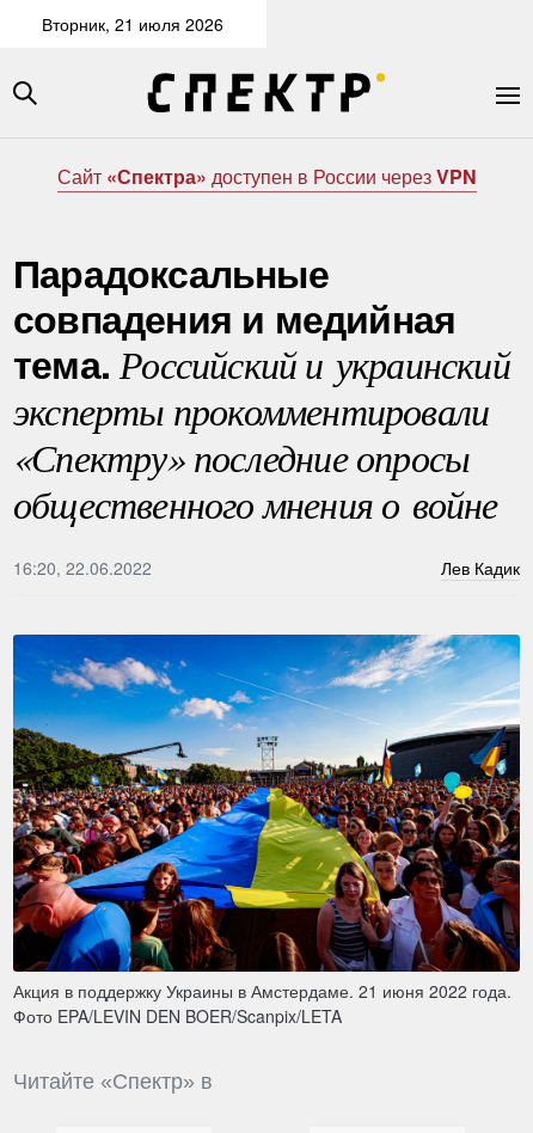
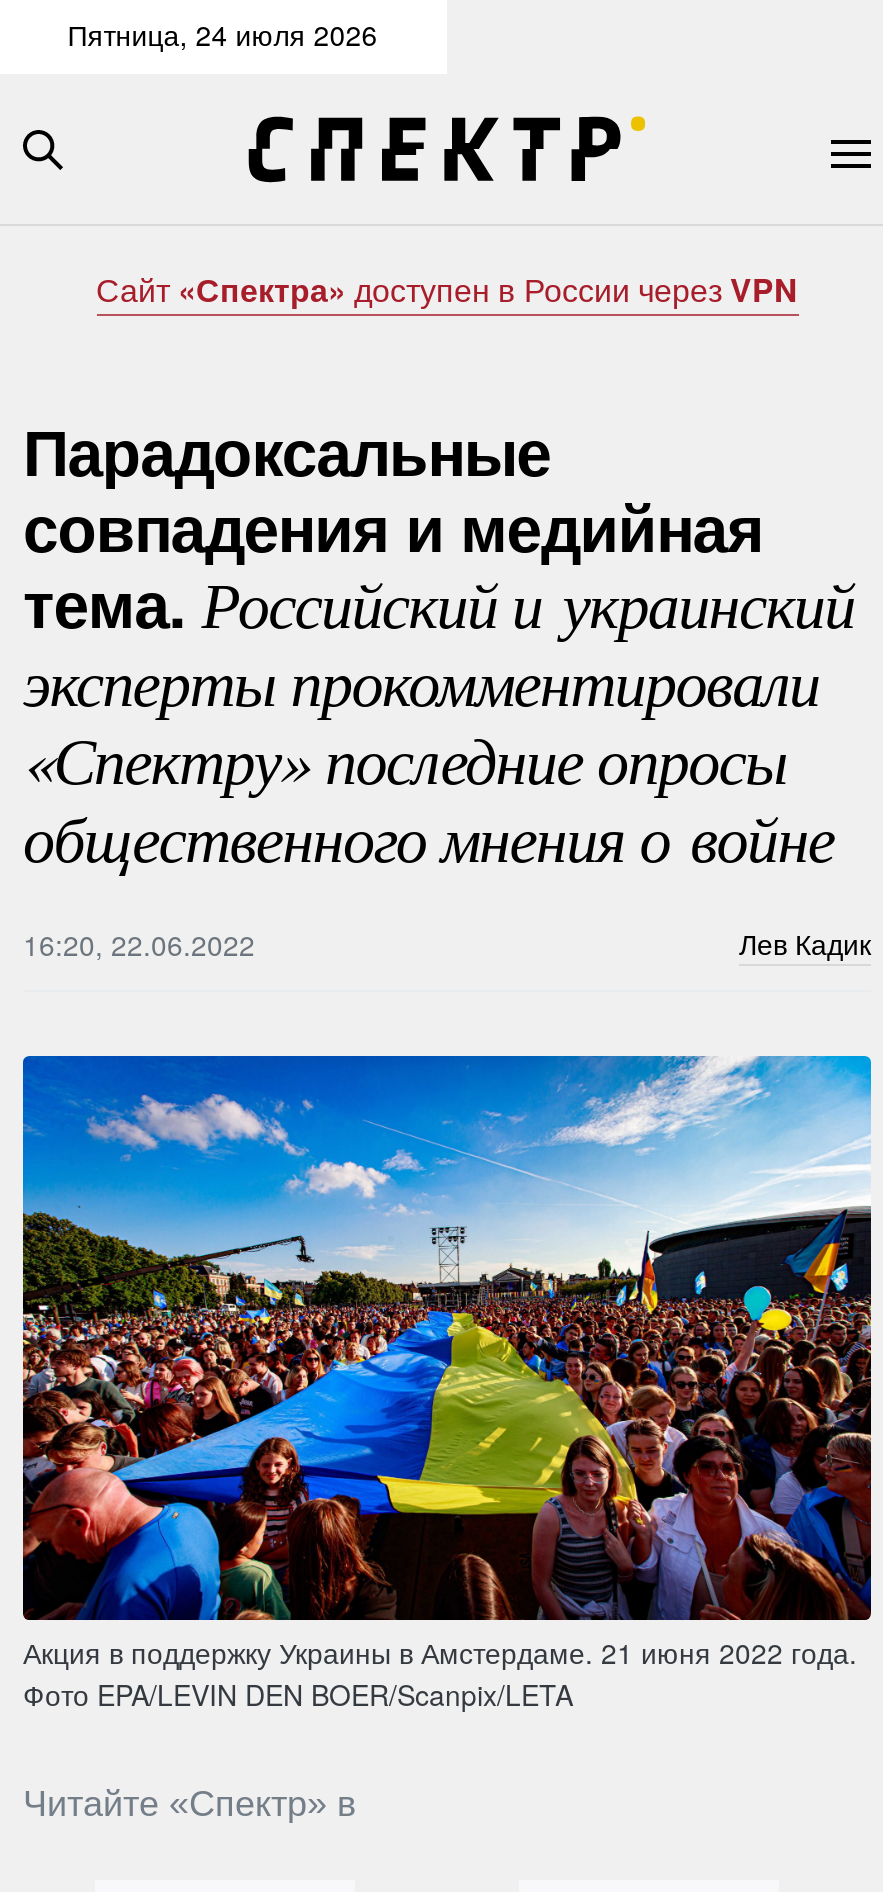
- Вторник, 21 июля 2026
+ Пятница, 24 июля 2026
